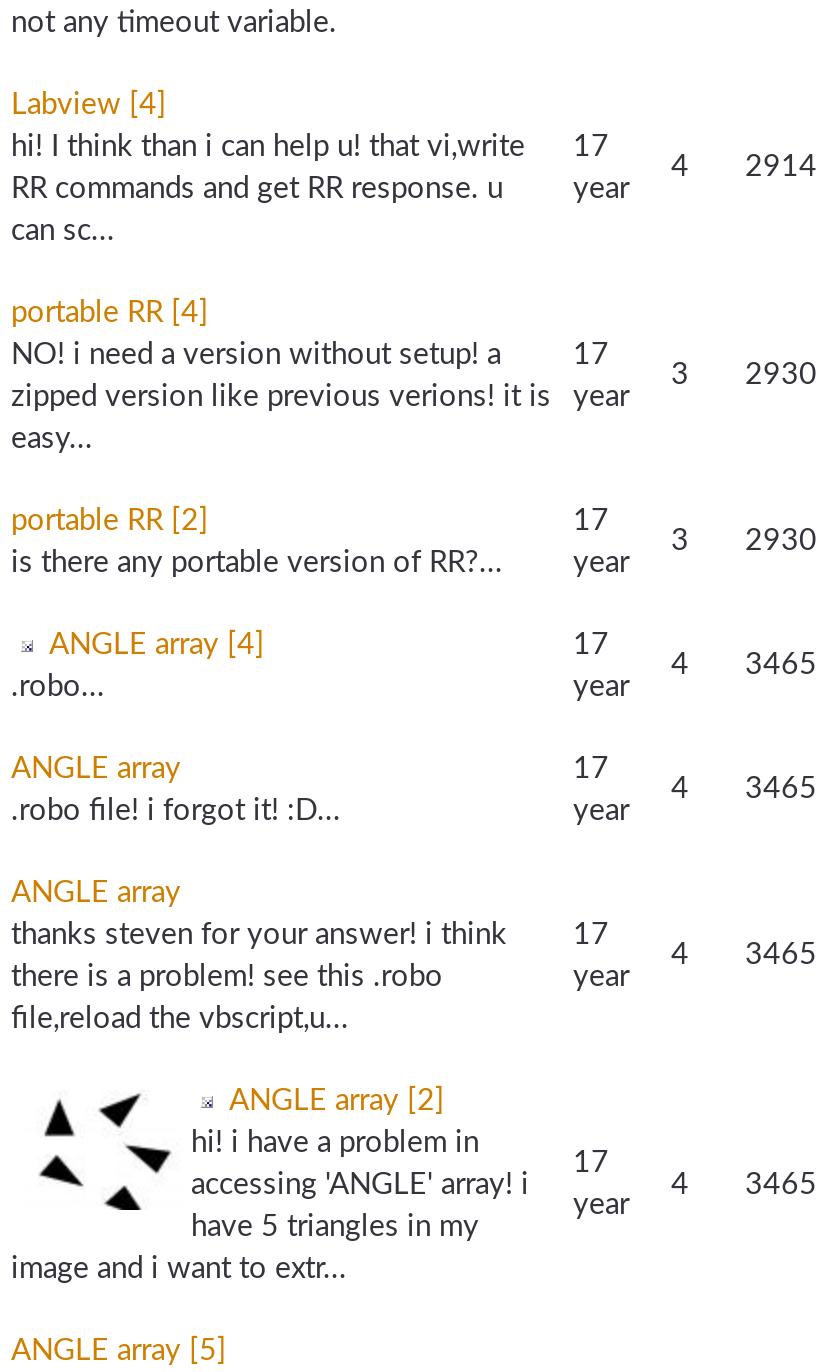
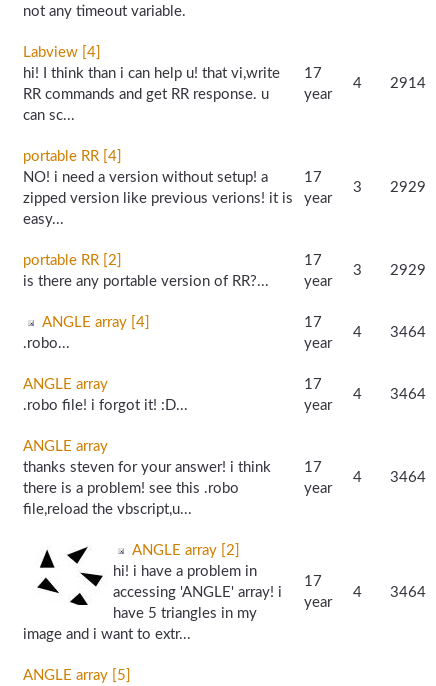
- 3 2930
+ 3 2929

- 3 2930
+ 3 2929

- 4 3465
+ 4 3464

- 4 3465
+ 4 3464

- 4 3465
+ 4 3464

- 4 3465
+ 4 3464
